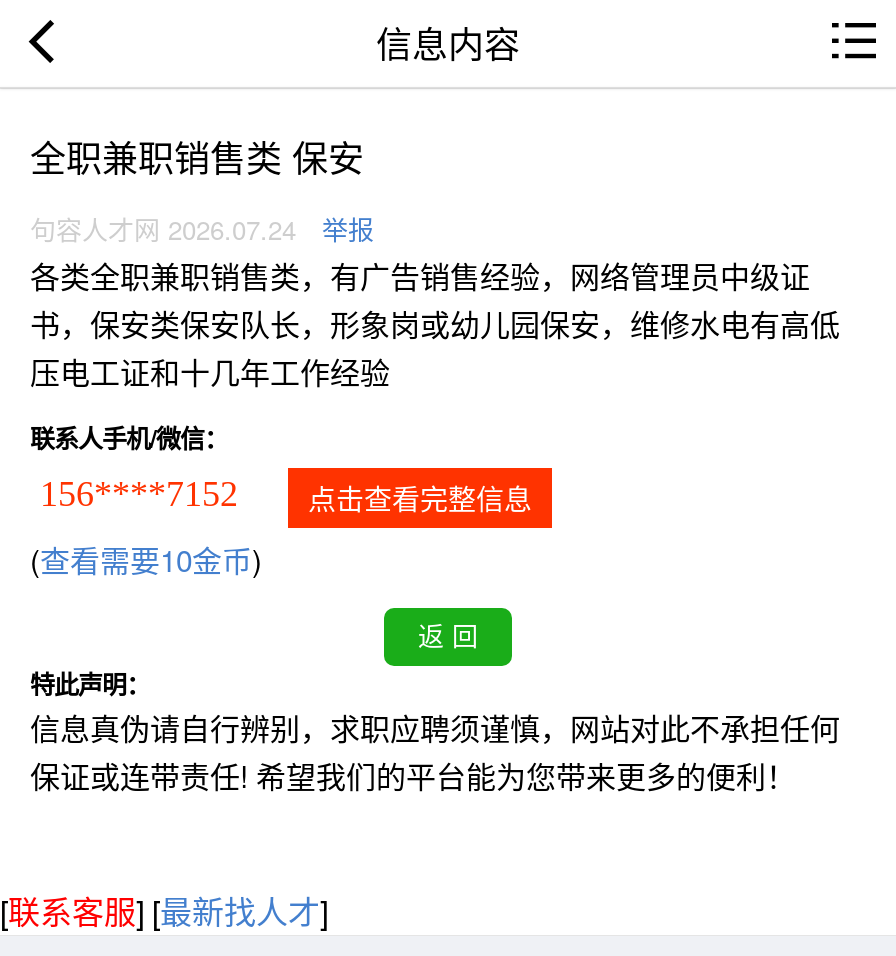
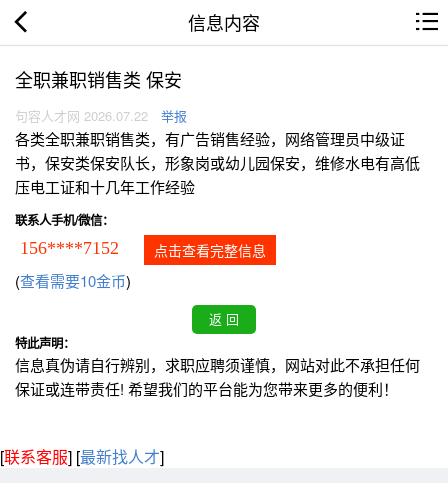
- 句容人才网 2026.07.24 举报
+ 句容人才网 2026.07.22 举报
